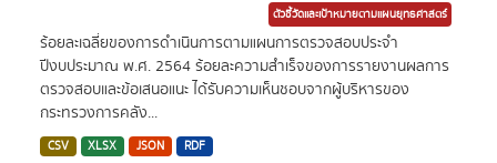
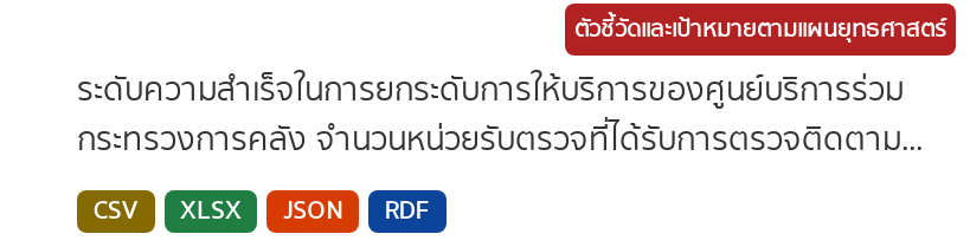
- ร้อยละเฉลี่ยของการดำเนินการตามแผนการตรวจสอบประจำ
- ปีงบประมาณ พ.ศ. 2564 ร้อยละความสำเร็จของการรายงานผลการ
- ตรวจสอบและข้อเสนอแนะ ได้รับความเห็นชอบจากผู้บริหารของ
- กระทรวงการคลัง...
+ ระดับความสำเร็จในการยกระดับการให้บริการของศูนย์บริการร่วม
+ กระทรวงการคลัง จำนวนหน่วยรับตรวจที่ได้รับการตรวจติดตาม...
